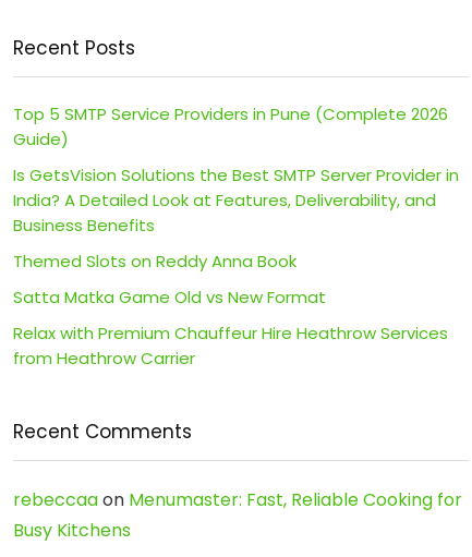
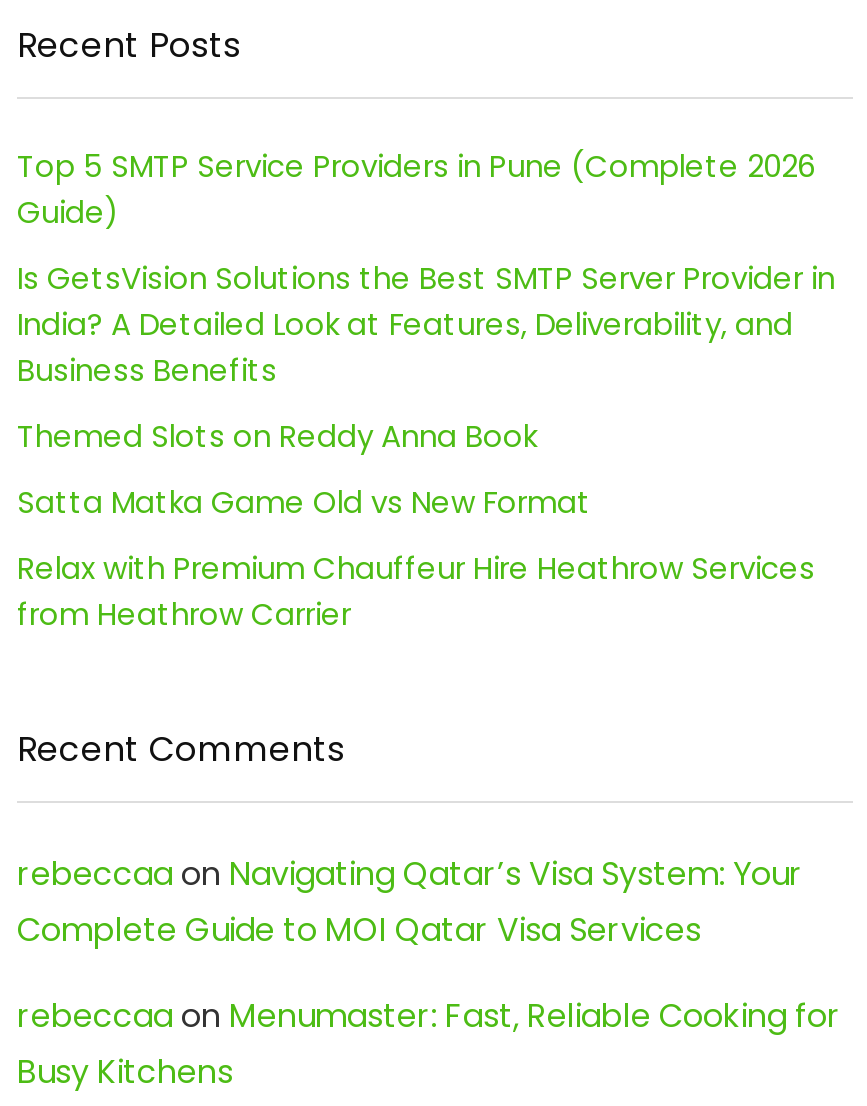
+ rebeccaa on Navigating Qatar’s Visa System: Your
+ Complete Guide to MOI Qatar Visa Services
